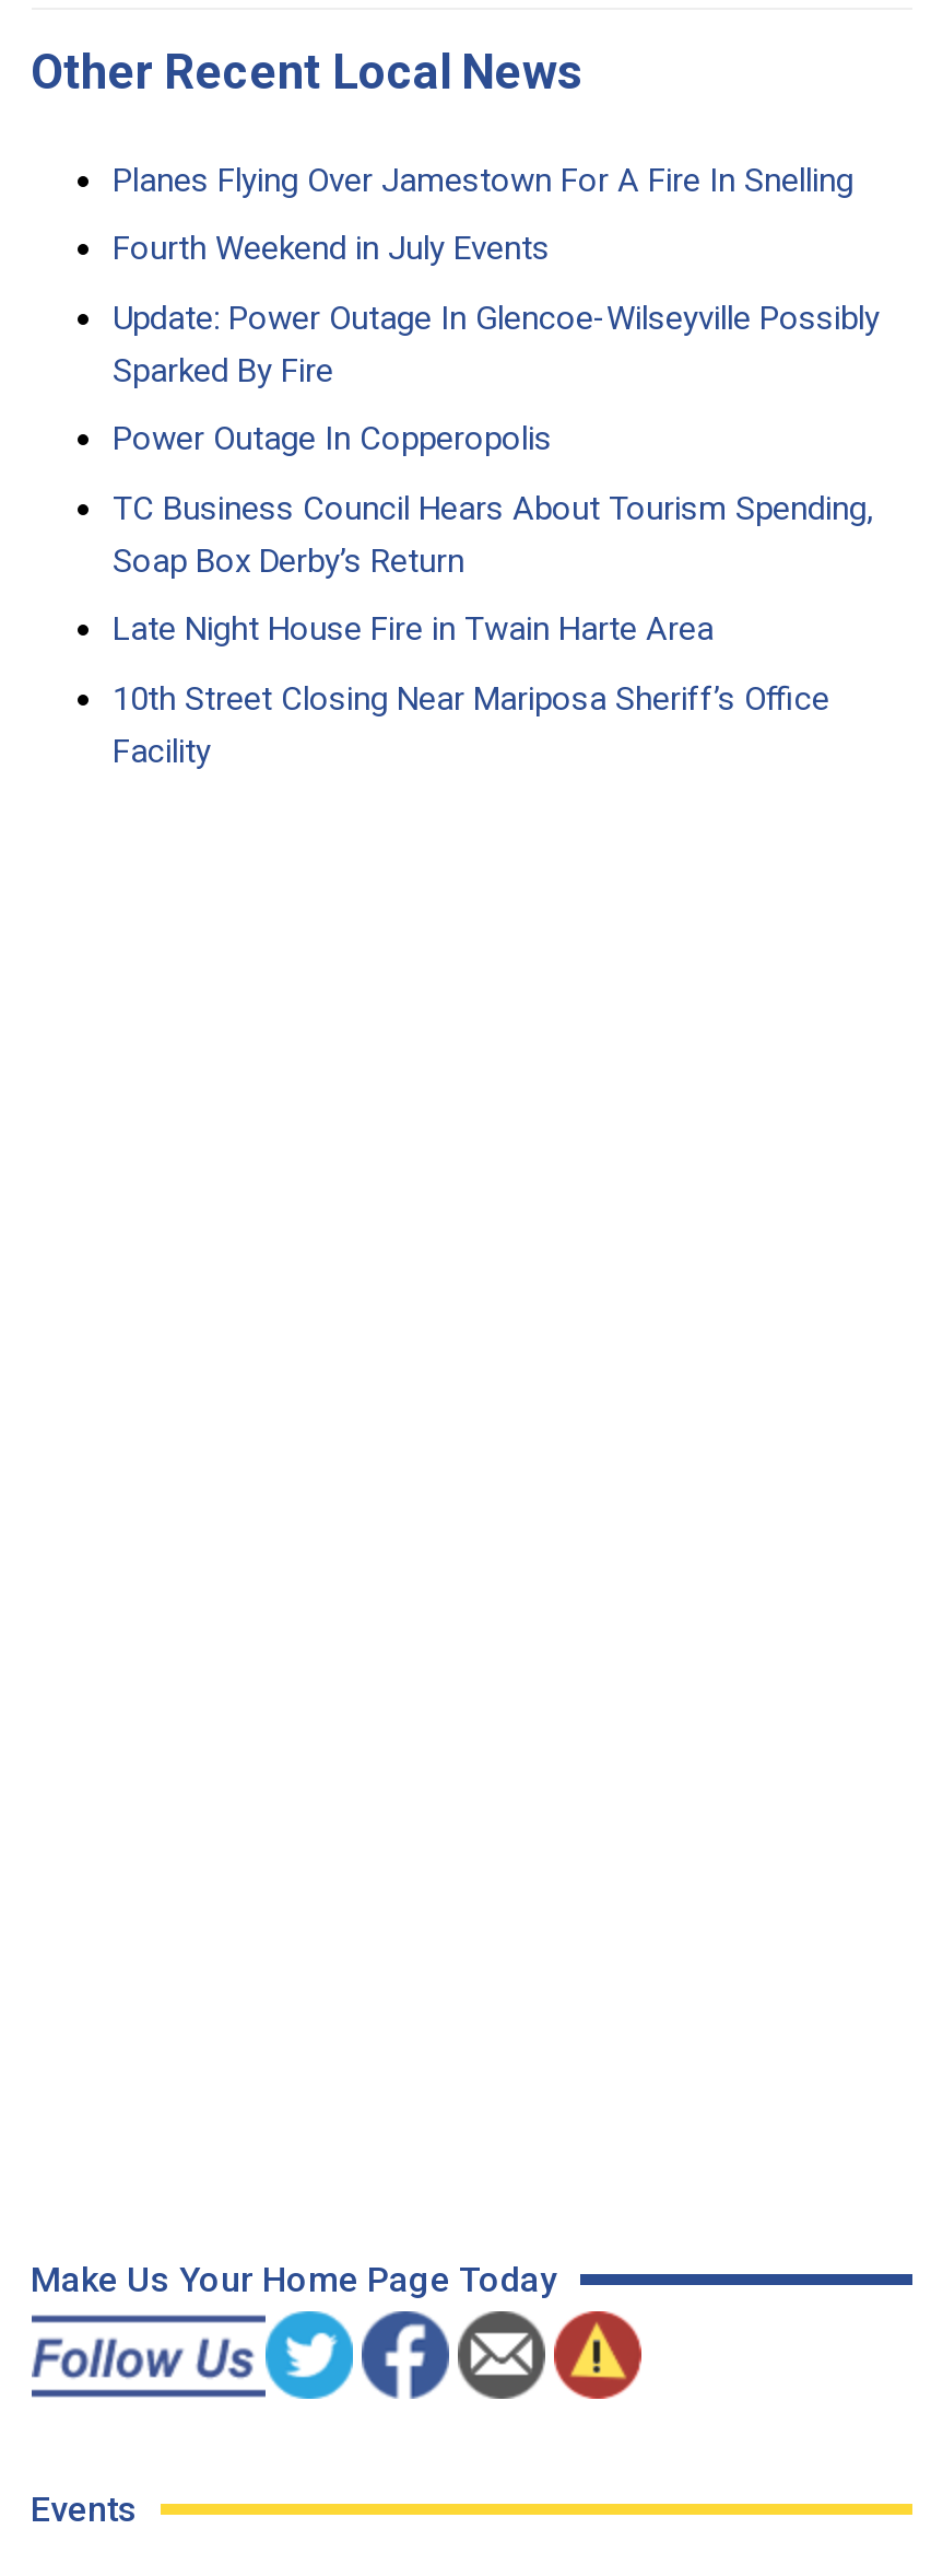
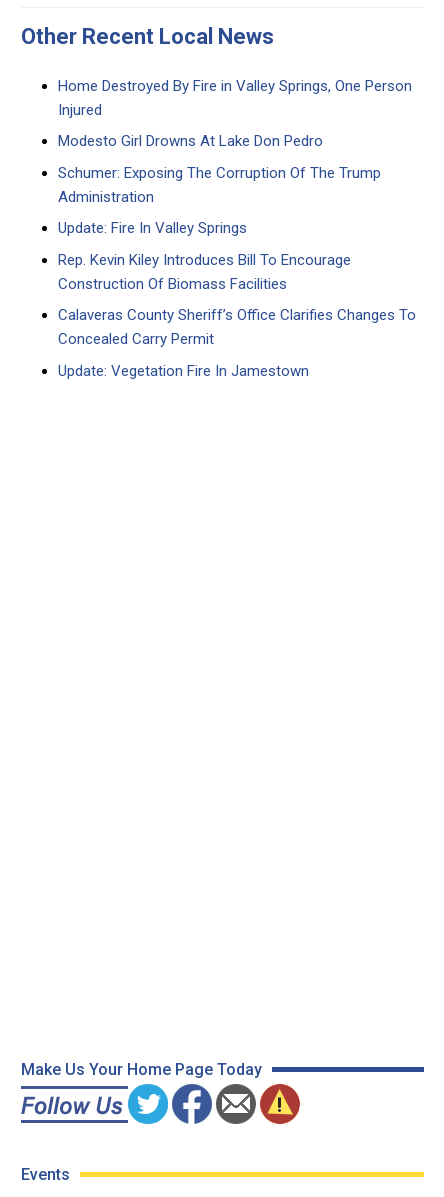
- Planes Flying Over Jamestown For A Fire In Snelling
+ Home Destroyed By Fire in Valley Springs, One Person
+ Injured

- Fourth Weekend in July Events
+ Modesto Girl Drowns At Lake Don Pedro

- Update: Power Outage In Glencoe-Wilseyville Possibly
- Sparked By Fire
+ Schumer: Exposing The Corruption Of The Trump
+ Administration

- Power Outage In Copperopolis
+ Update: Fire In Valley Springs

- TC Business Council Hears About Tourism Spending,
- Soap Box Derby’s Return
+ Rep. Kevin Kiley Introduces Bill To Encourage
+ Construction Of Biomass Facilities

- Late Night House Fire in Twain Harte Area
+ Calaveras County Sheriff’s Office Clarifies Changes To
+ Concealed Carry Permit

- 10th Street Closing Near Mariposa Sheriff’s Office
- Facility
+ Update: Vegetation Fire In Jamestown
